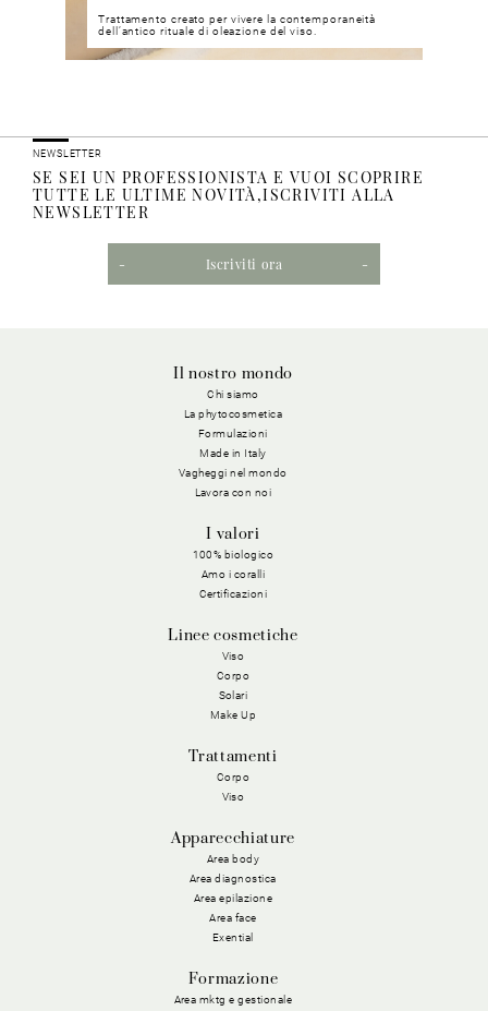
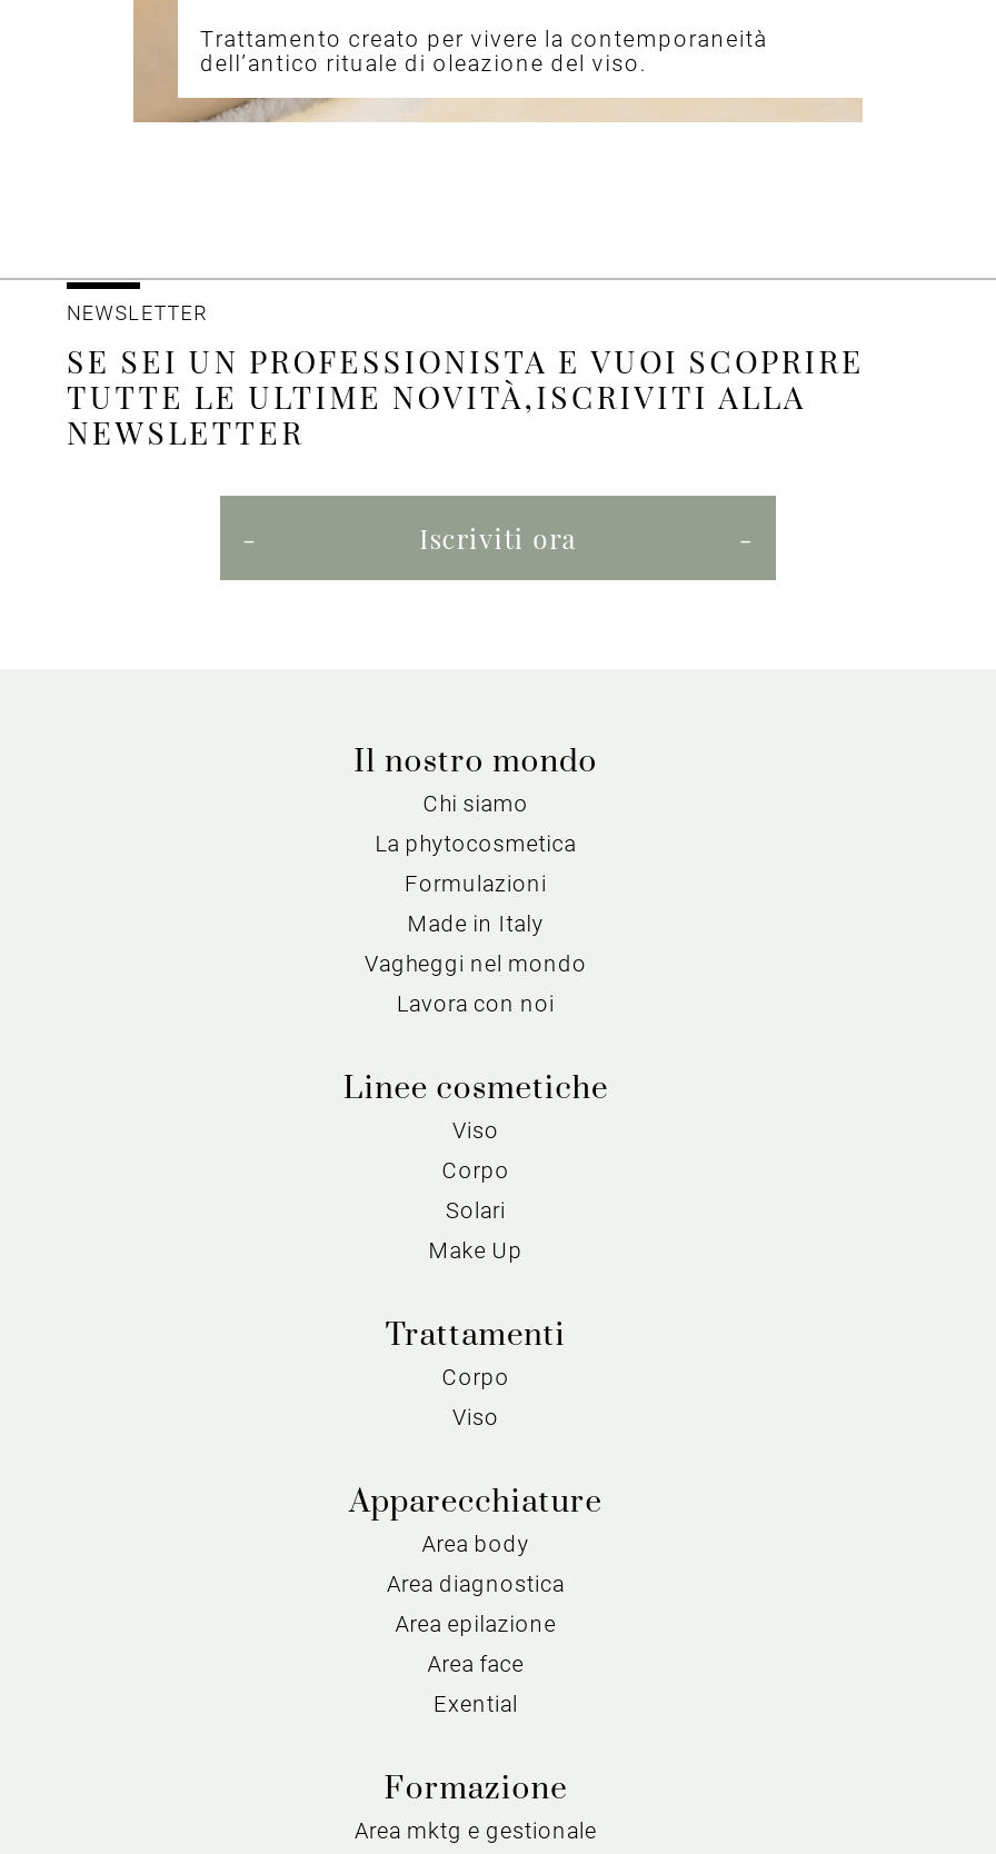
- I valori
- 100% biologico
- Amo i coralli
- Certificazioni
